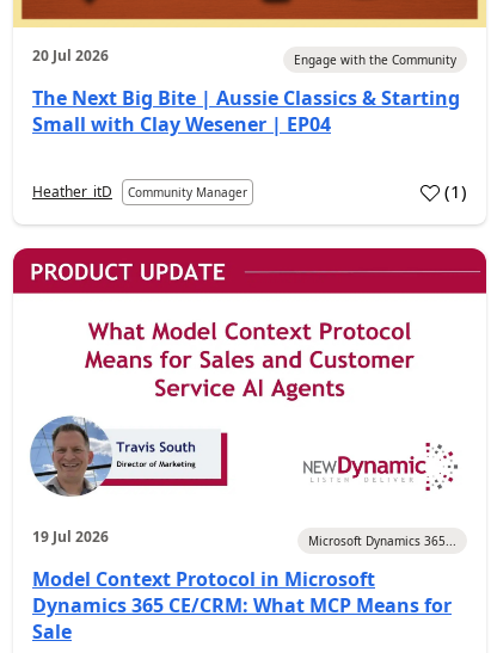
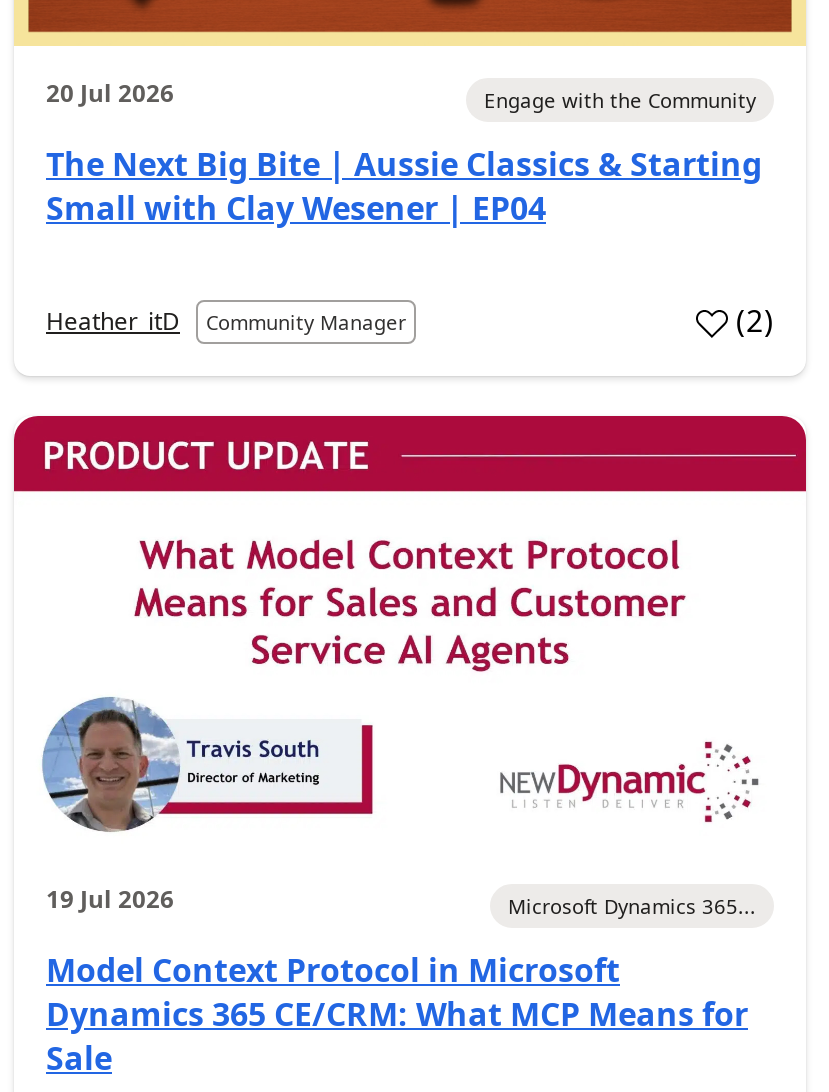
- (1)
+ (2)
